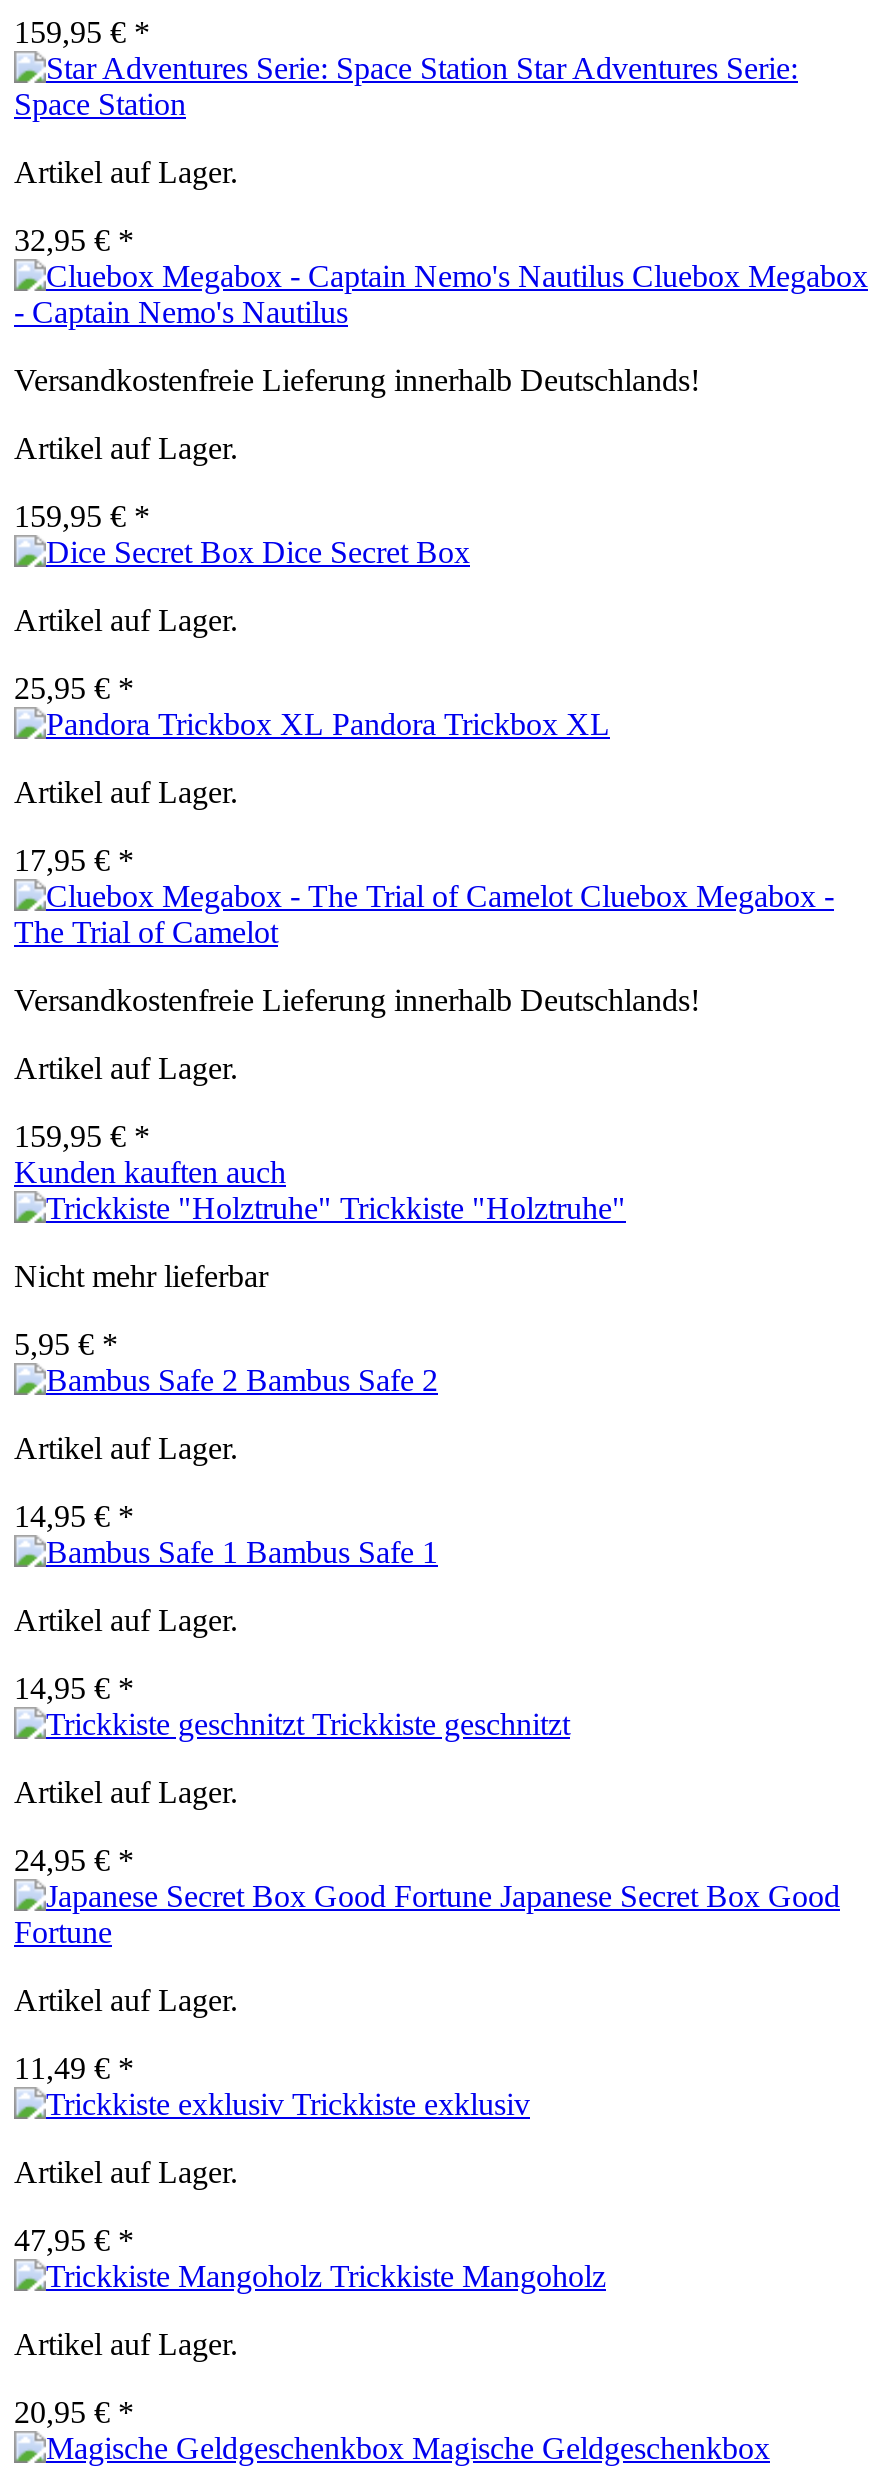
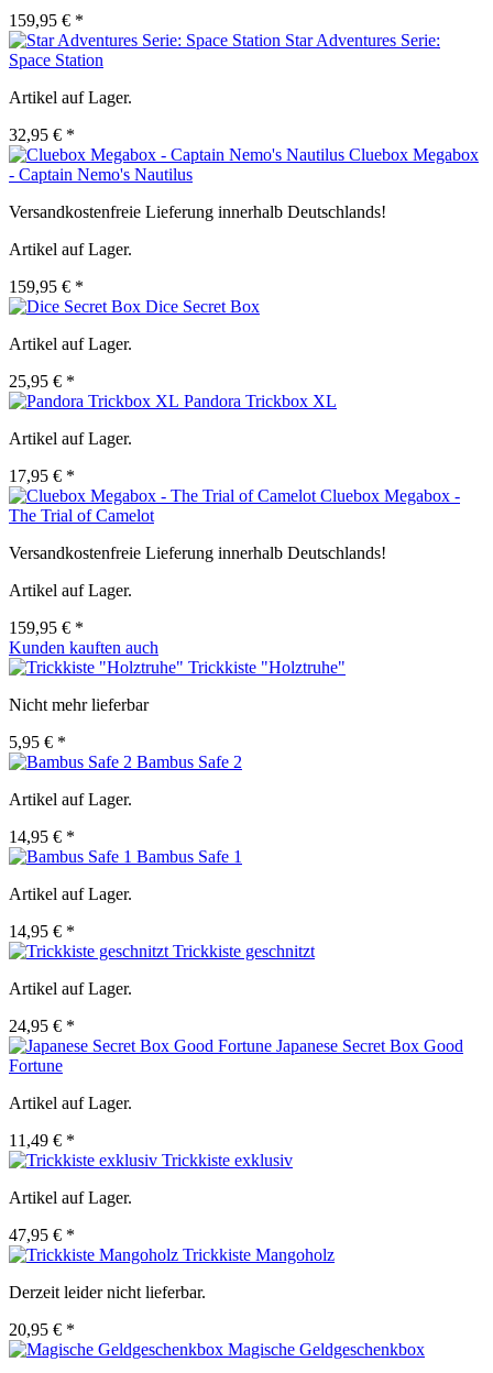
- Artikel auf Lager.
+ Derzeit leider nicht lieferbar.
